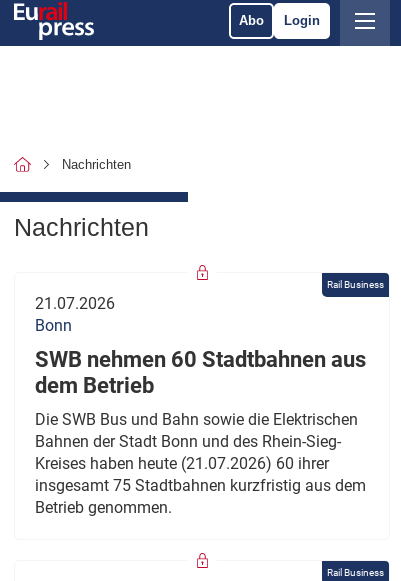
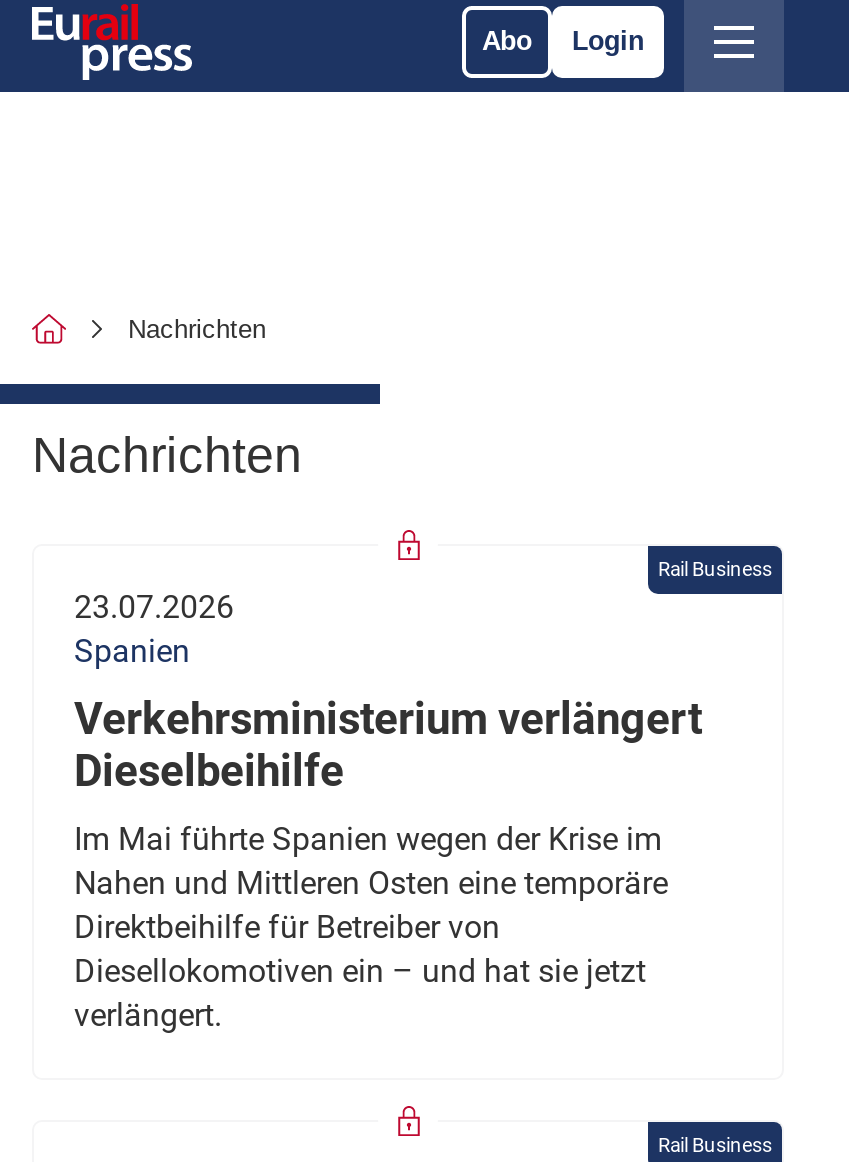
- 21.07.2026
- Bonn
+ 23.07.2026
+ Spanien

- SWB nehmen 60 Stadtbahnen aus
- dem Betrieb
+ Verkehrsministerium verlängert
+ Dieselbeihilfe

- Die SWB Bus und Bahn sowie die Elektrischen
- Bahnen der Stadt Bonn und des Rhein-Sieg-
- Kreises haben heute (21.07.2026) 60 ihrer
- insgesamt 75 Stadtbahnen kurzfristig aus dem
- Betrieb genommen.
+ Im Mai führte Spanien wegen der Krise im
+ Nahen und Mittleren Osten eine temporäre
+ Direktbeihilfe für Betreiber von
+ Diesellokomotiven ein – und hat sie jetzt
+ verlängert.
